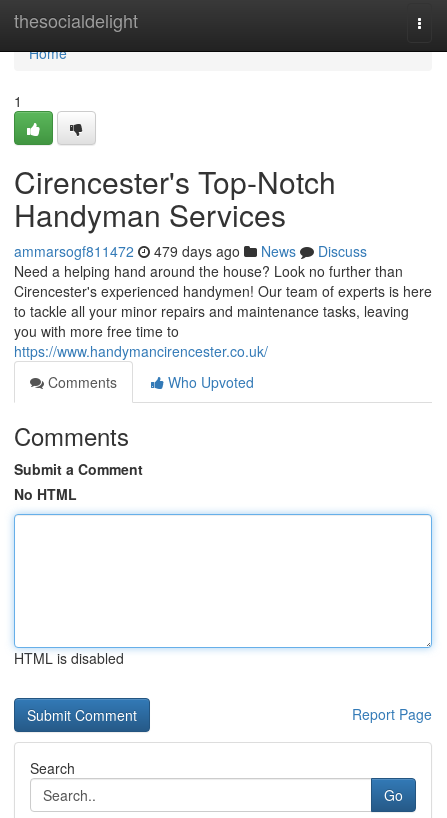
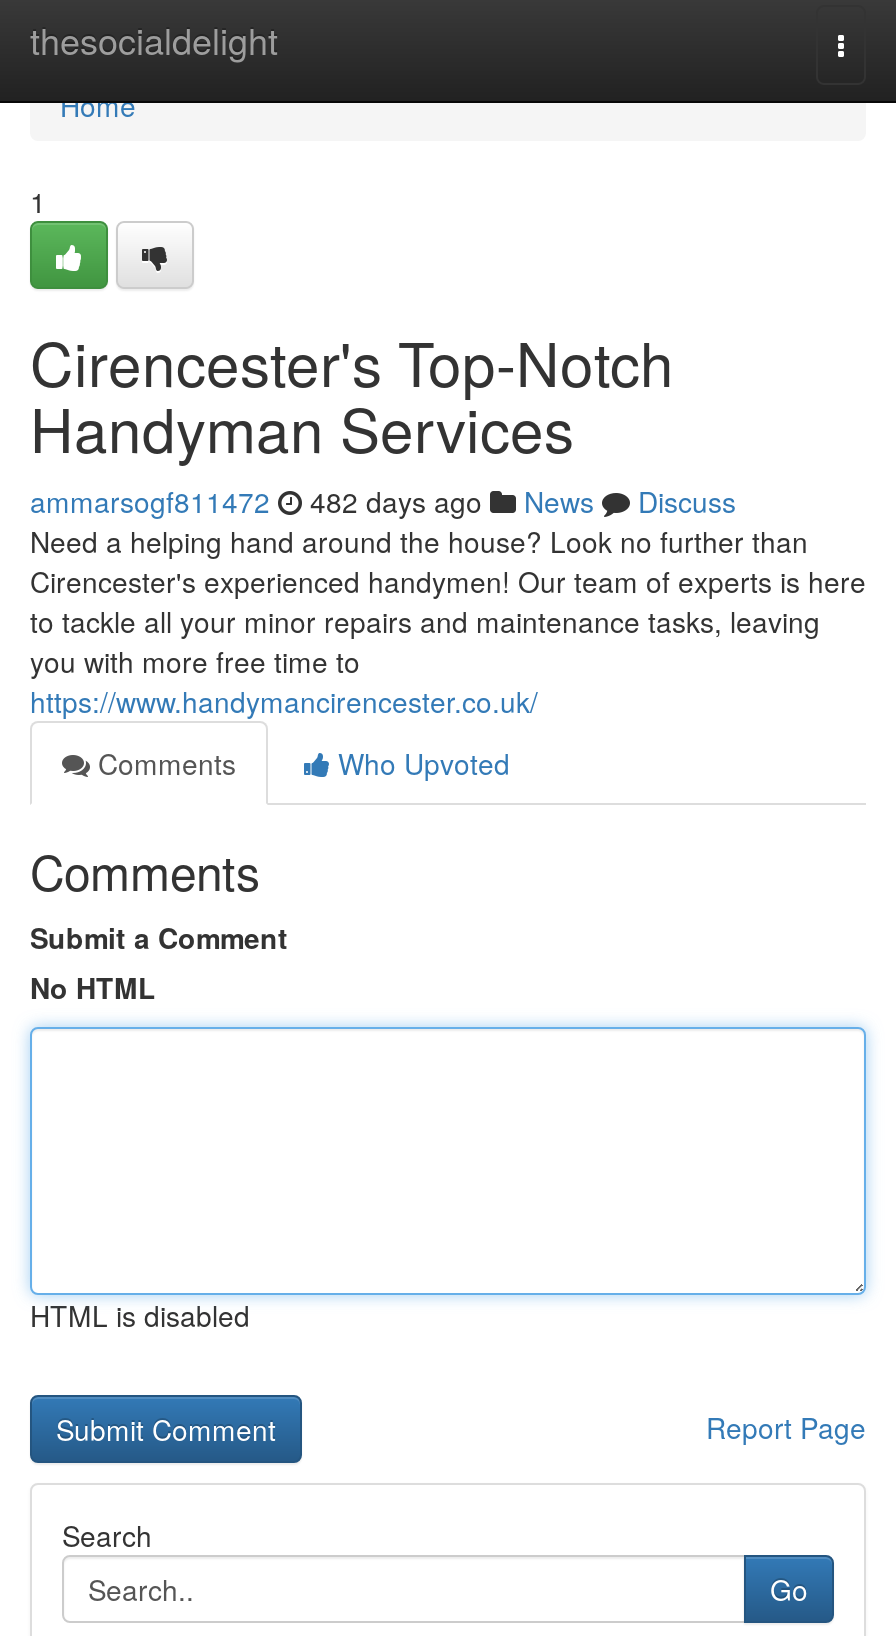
- ammarsogf811472 479 days ago News Discuss
+ ammarsogf811472 482 days ago News Discuss
